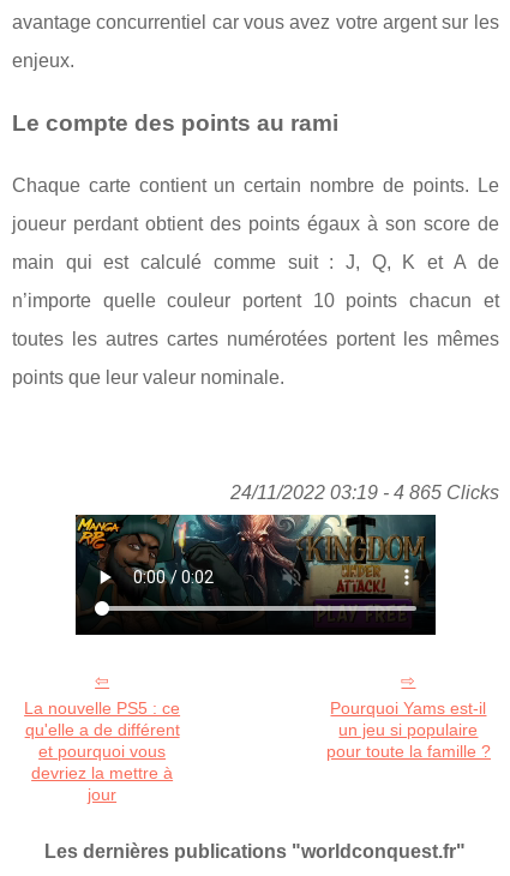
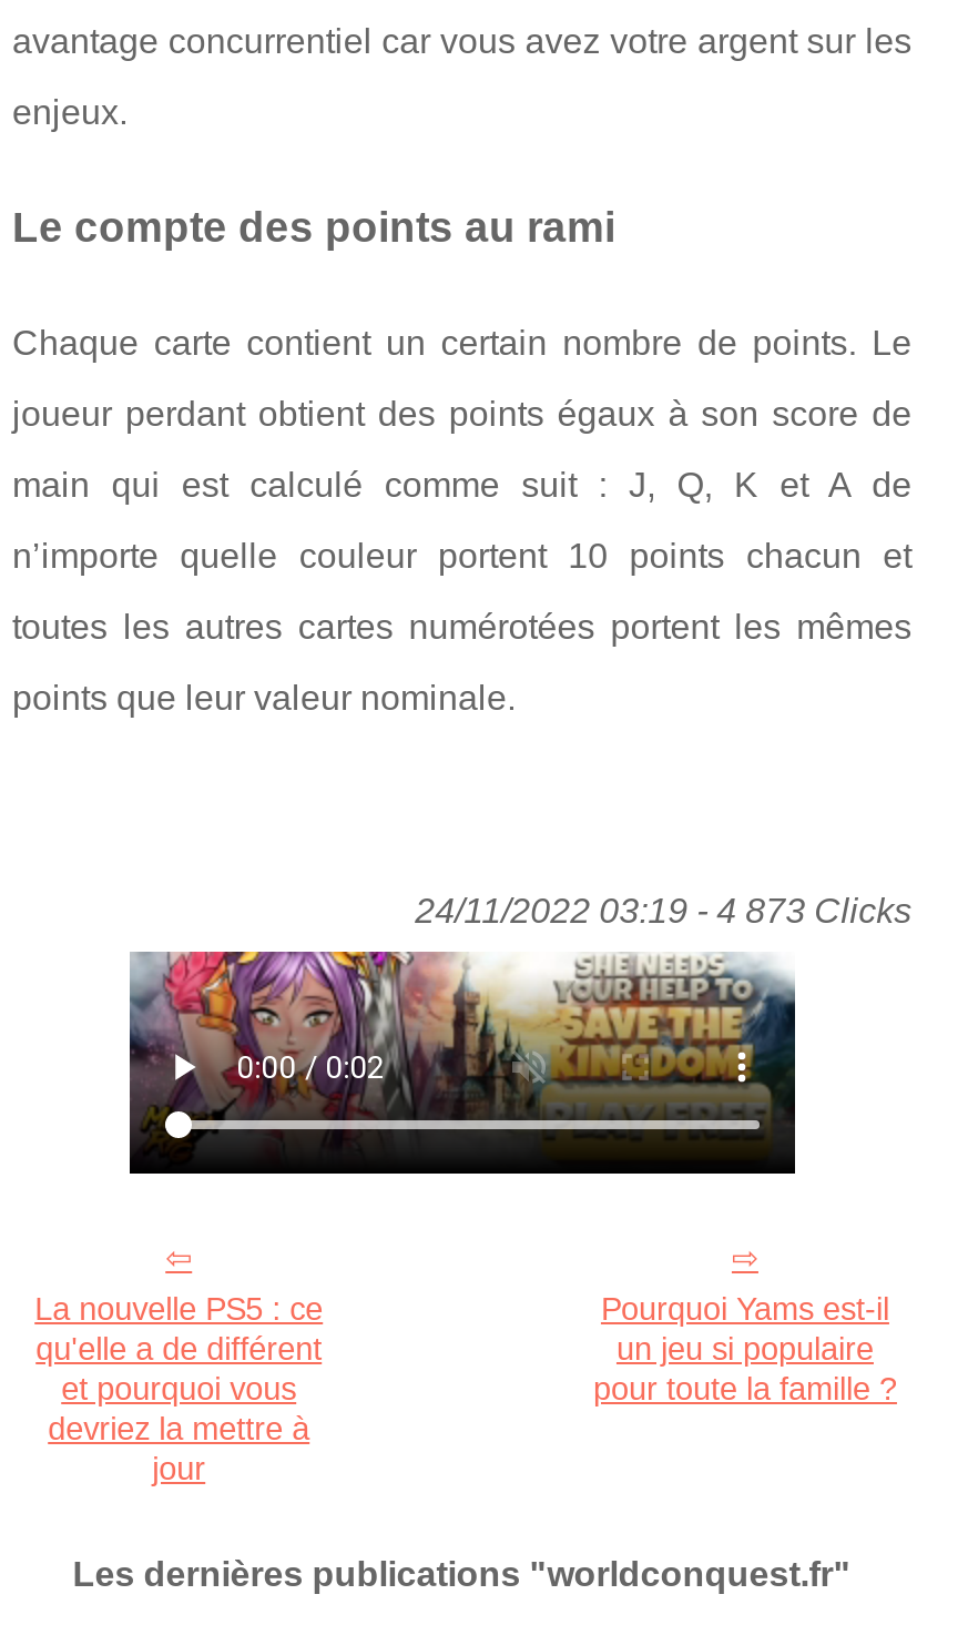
- 24/11/2022 03:19 - 4 865 Clicks
+ 24/11/2022 03:19 - 4 873 Clicks

- [image]
+ [image]
